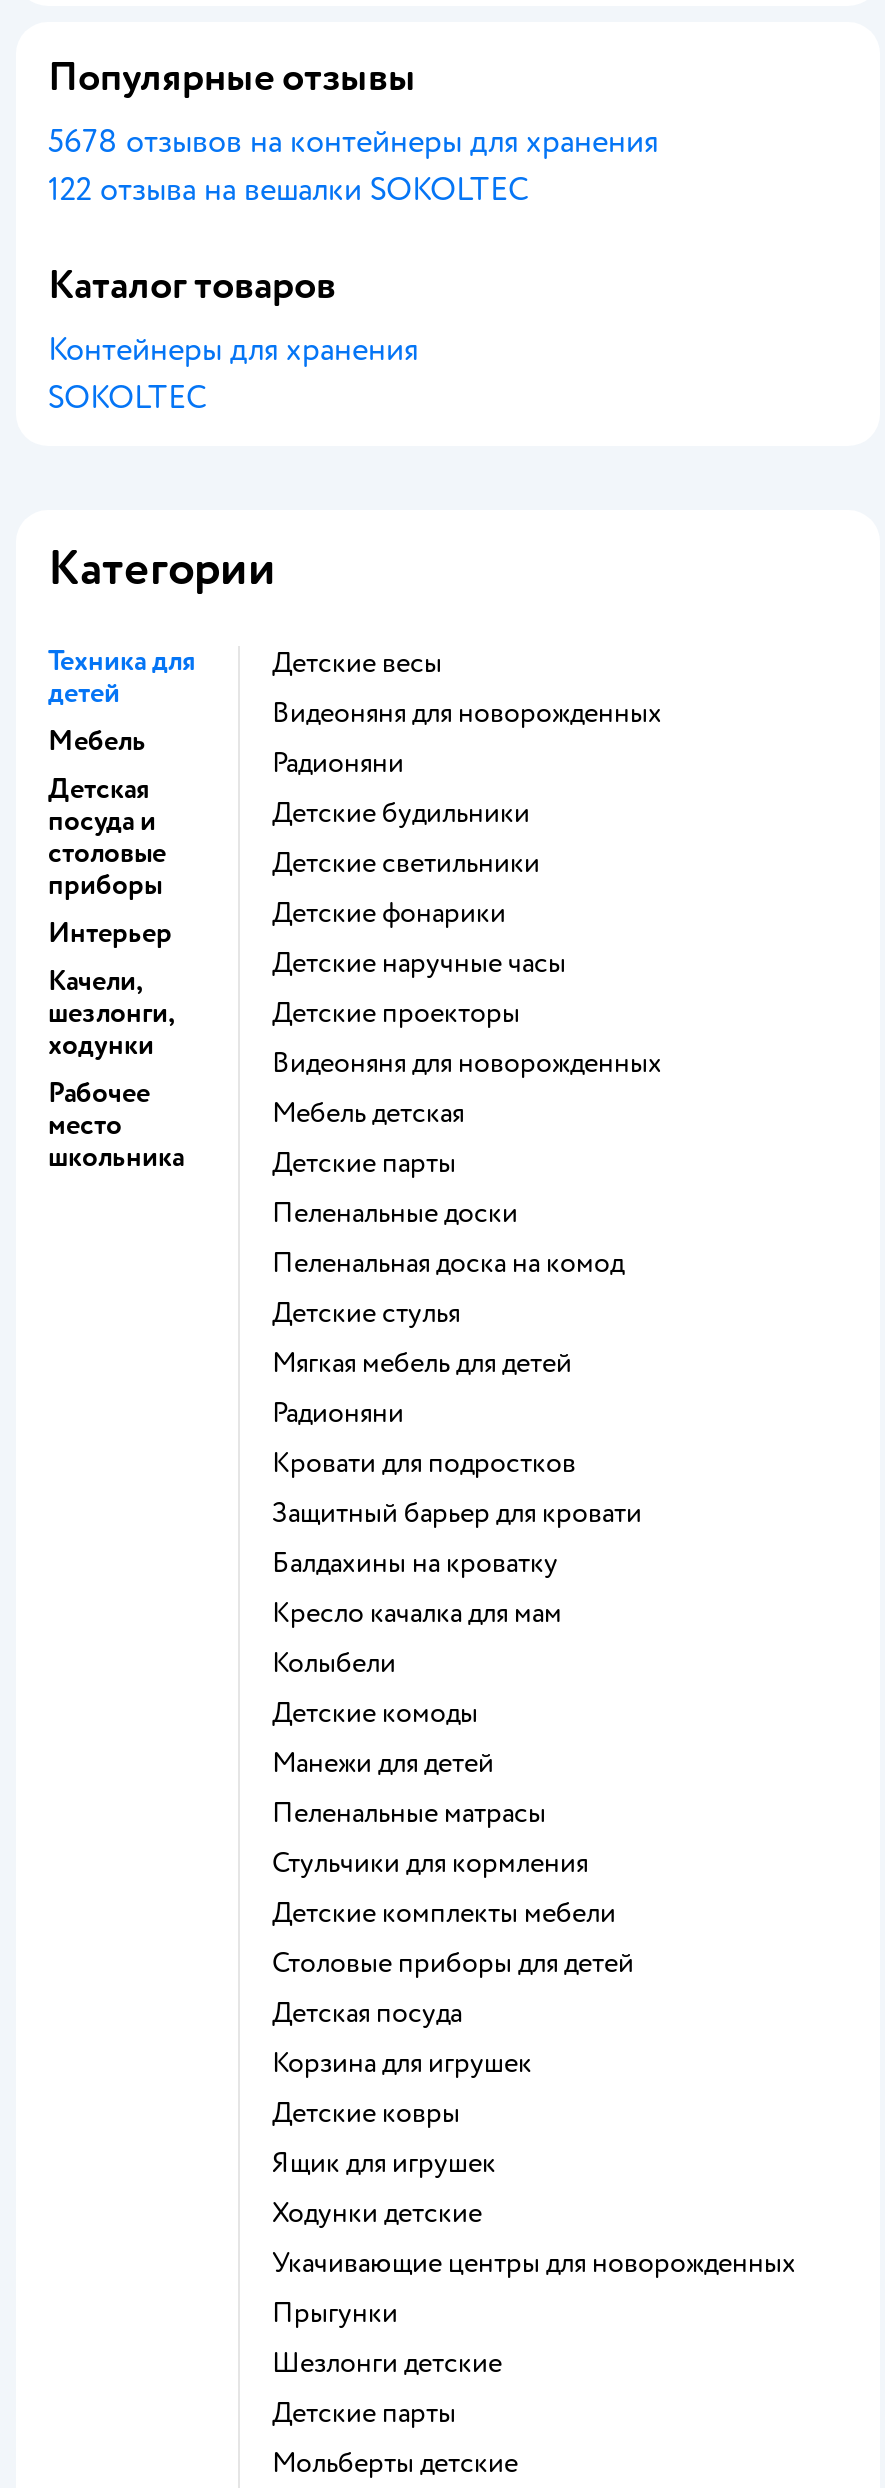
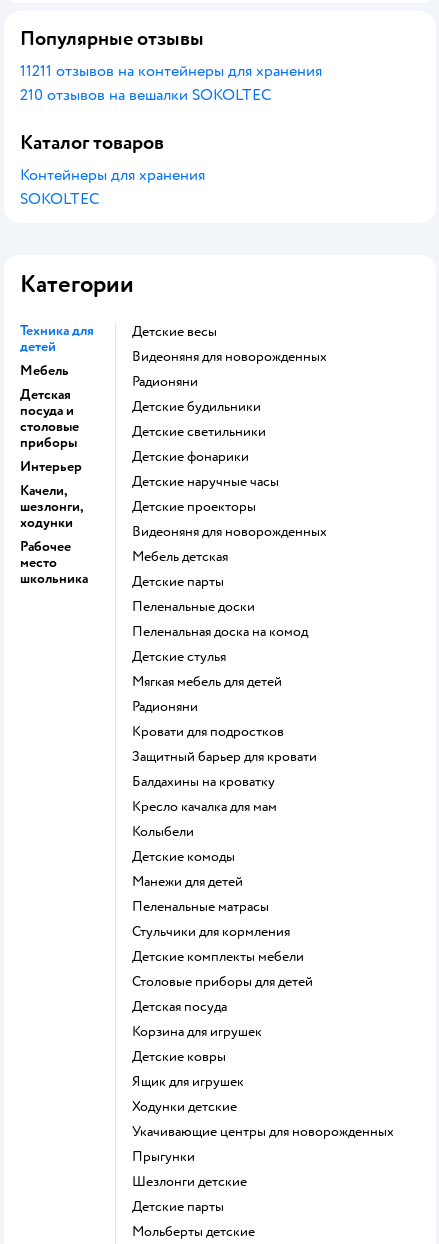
- 5678 отзывов на контейнеры для хранения
+ 11211 отзывов на контейнеры для хранения

- 122 отзыва на вешалки SOKOLTEC
+ 210 отзывов на вешалки SOKOLTEC
